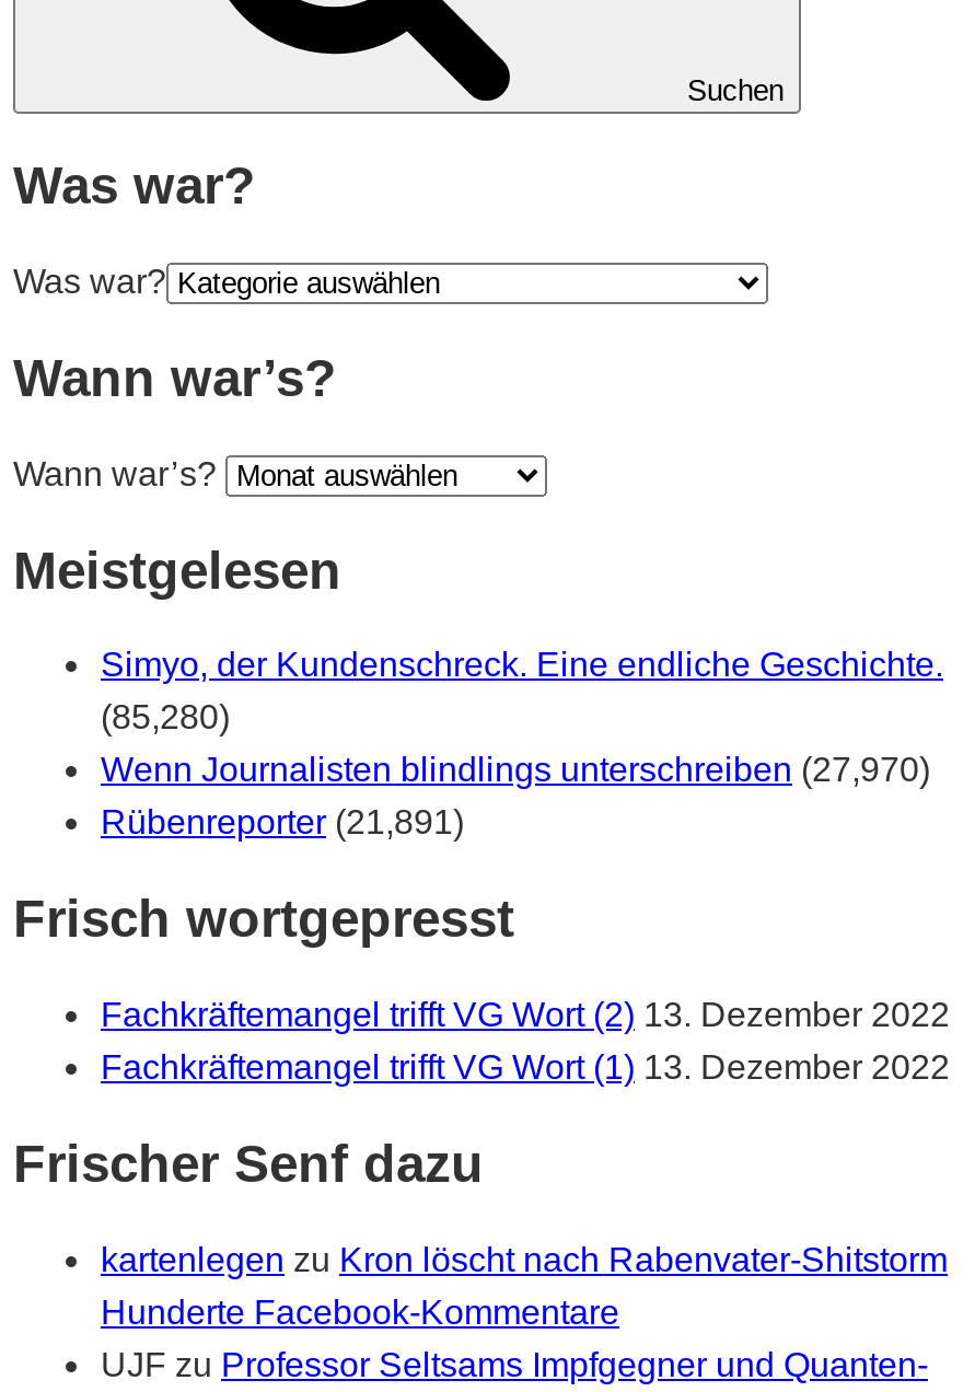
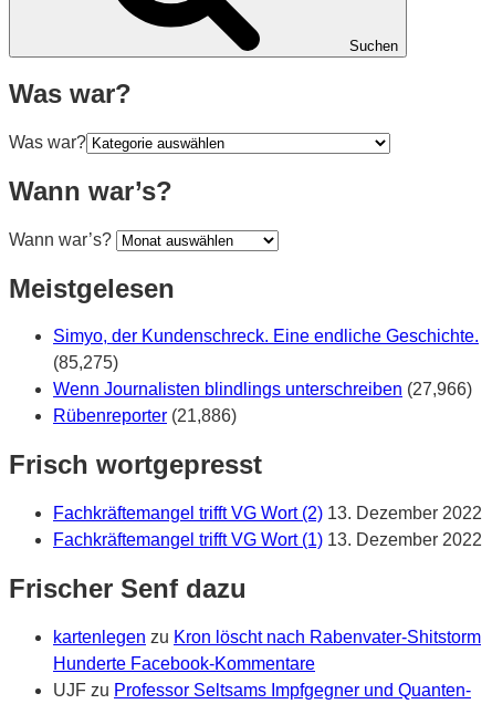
- (85,280)
+ (85,275)

- Wenn Journalisten blindlings unterschreiben (27,970)
+ Wenn Journalisten blindlings unterschreiben (27,966)

- Rübenreporter (21,891)
+ Rübenreporter (21,886)
